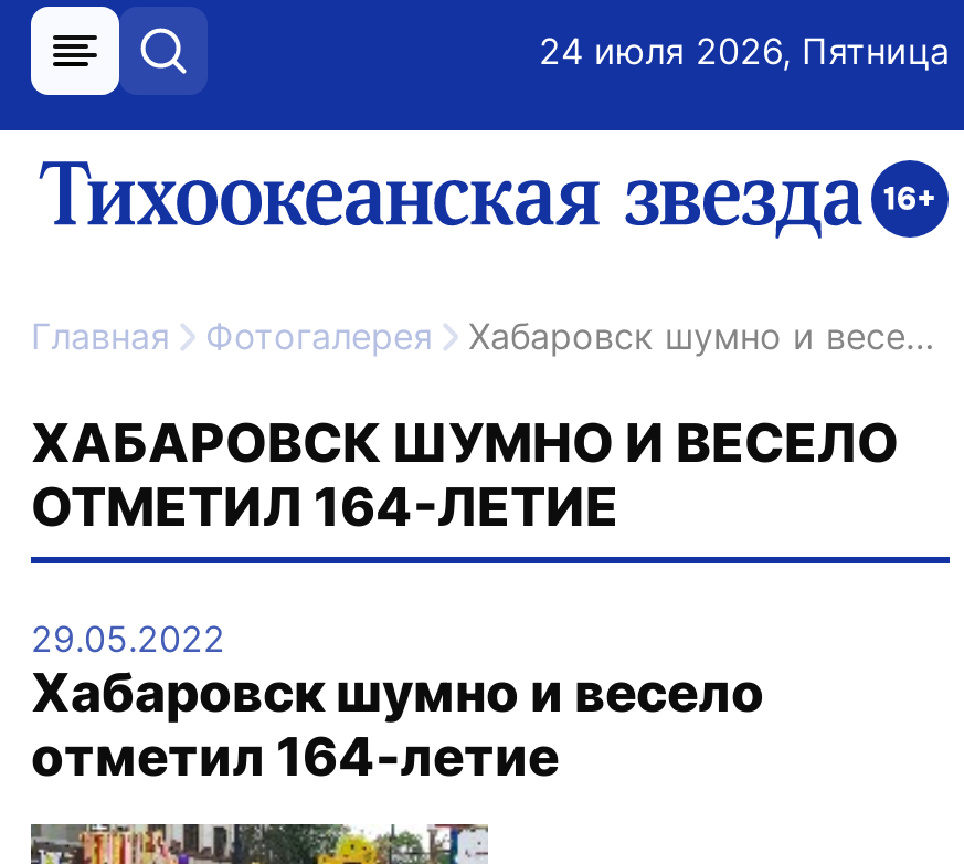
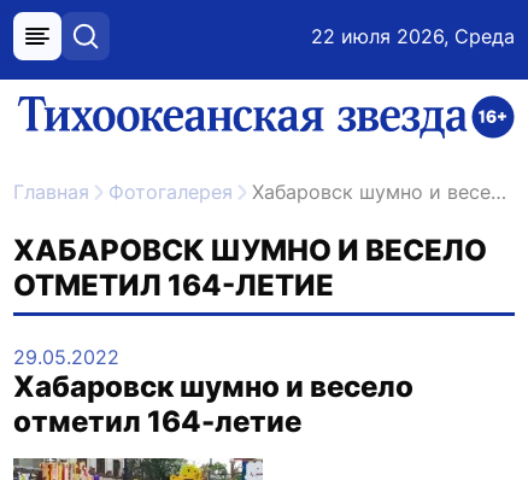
- 24 июля 2026, Пятница
+ 22 июля 2026, Среда
